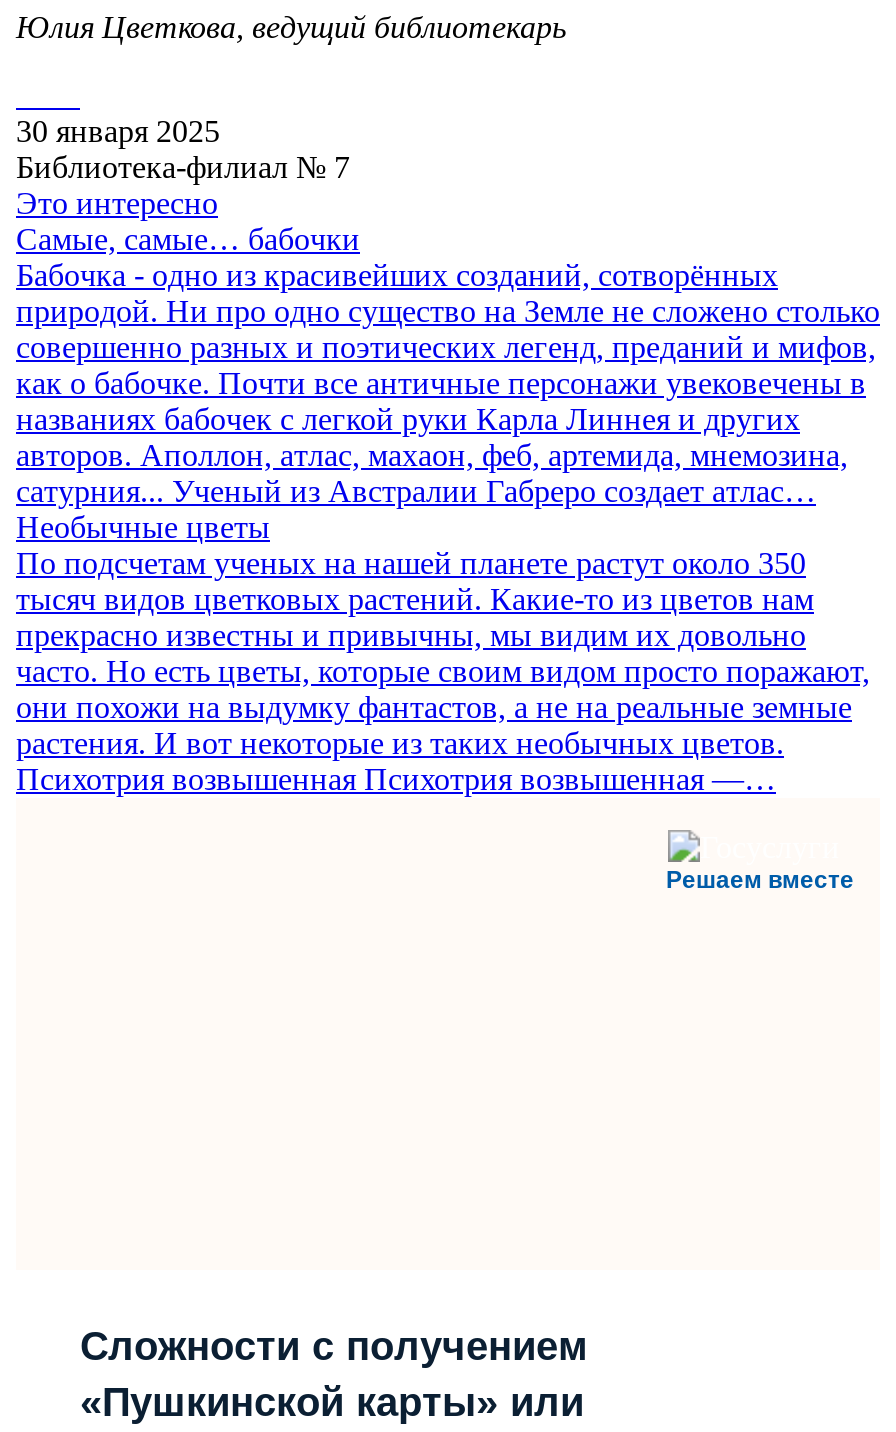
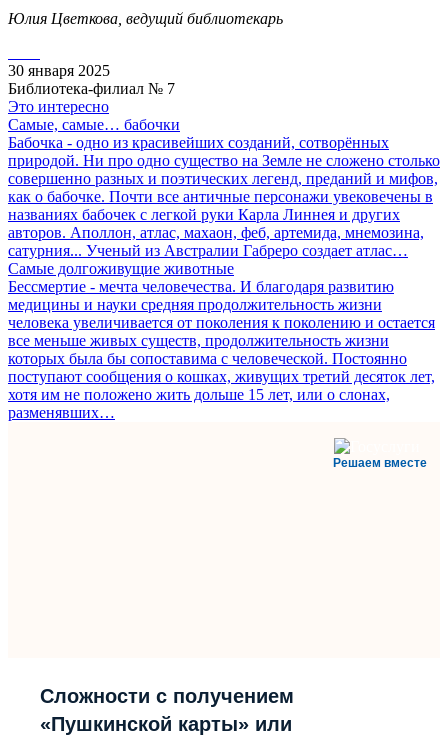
- Необычные цветы
- По подсчетам ученых на нашей планете растут около 350
- тысяч видов цветковых растений. Какие-то из цветов нам
- прекрасно известны и привычны, мы видим их довольно
- часто. Но есть цветы, которые своим видом просто поражают,
- они похожи на выдумку фантастов, а не на реальные земные
- растения. И вот некоторые из таких необычных цветов.
- Психотрия возвышенная Психотрия возвышенная —…
+ Самые долгоживущие животные
+ Бессмертие - мечта человечества. И благодаря развитию
+ медицины и науки средняя продолжительность жизни
+ человека увеличивается от поколения к поколению и остается
+ все меньше живых существ, продолжительность жизни
+ которых была бы сопоставима с человеческой. Постоянно
+ поступают сообщения о кошках, живущих третий десяток лет,
+ хотя им не положено жить дольше 15 лет, или о слонах,
+ разменявших…
